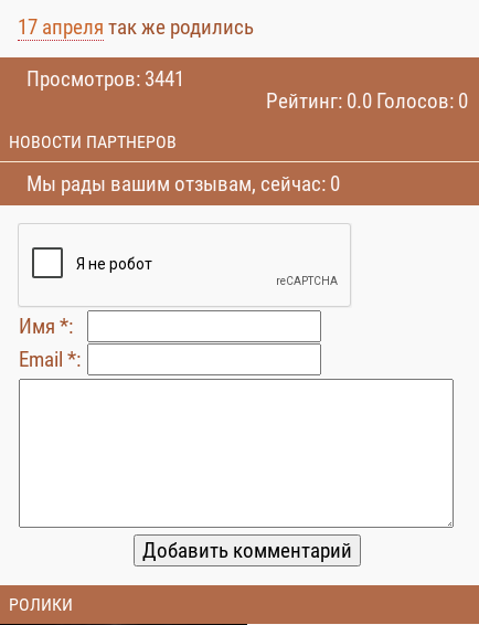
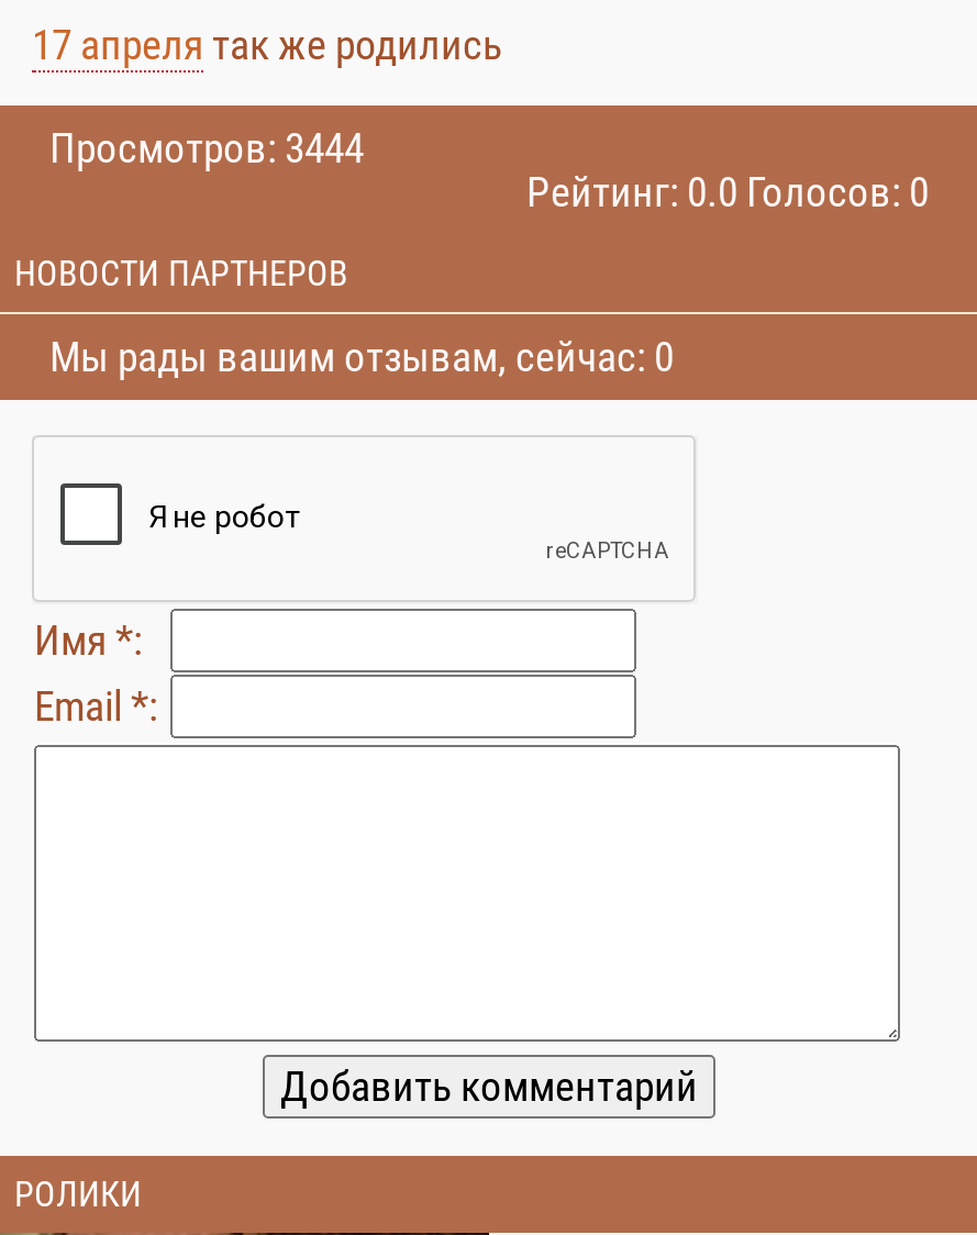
- Просмотров: 3441
+ Просмотров: 3444
